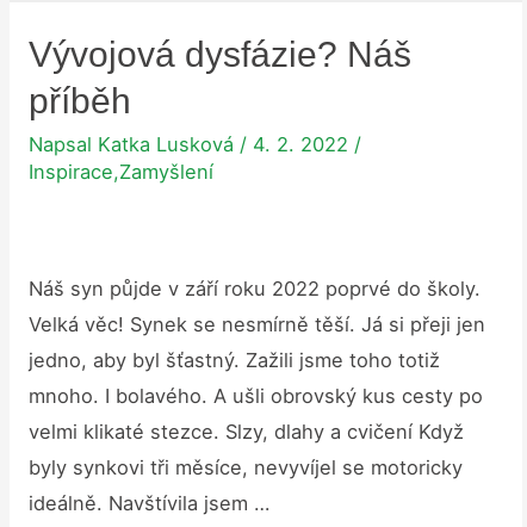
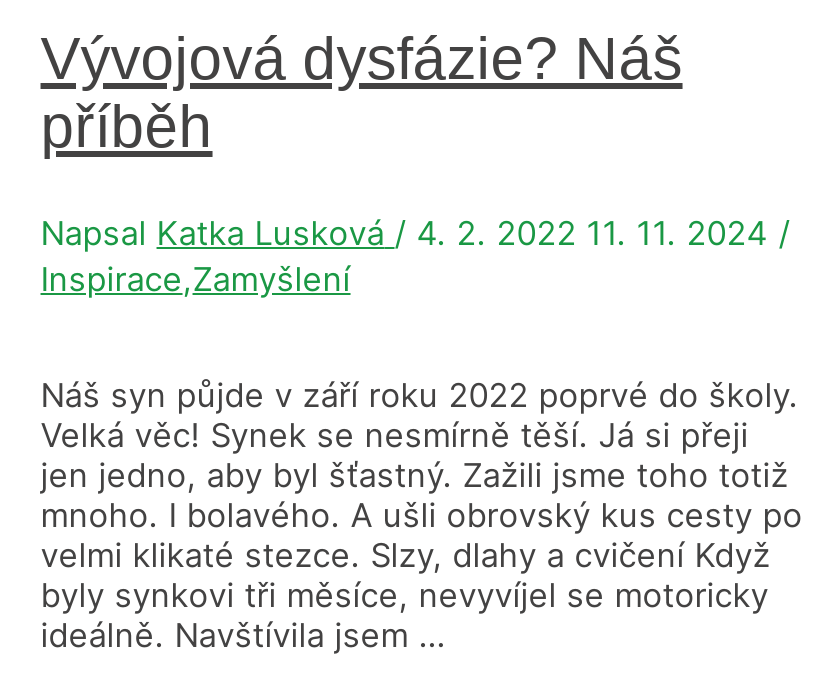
- Napsal Katka Lusková / 4. 2. 2022 /
+ Napsal Katka Lusková / 4. 2. 2022 11. 11. 2024 /
